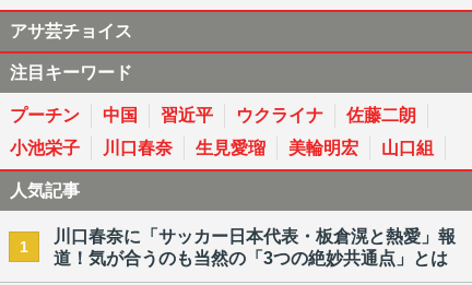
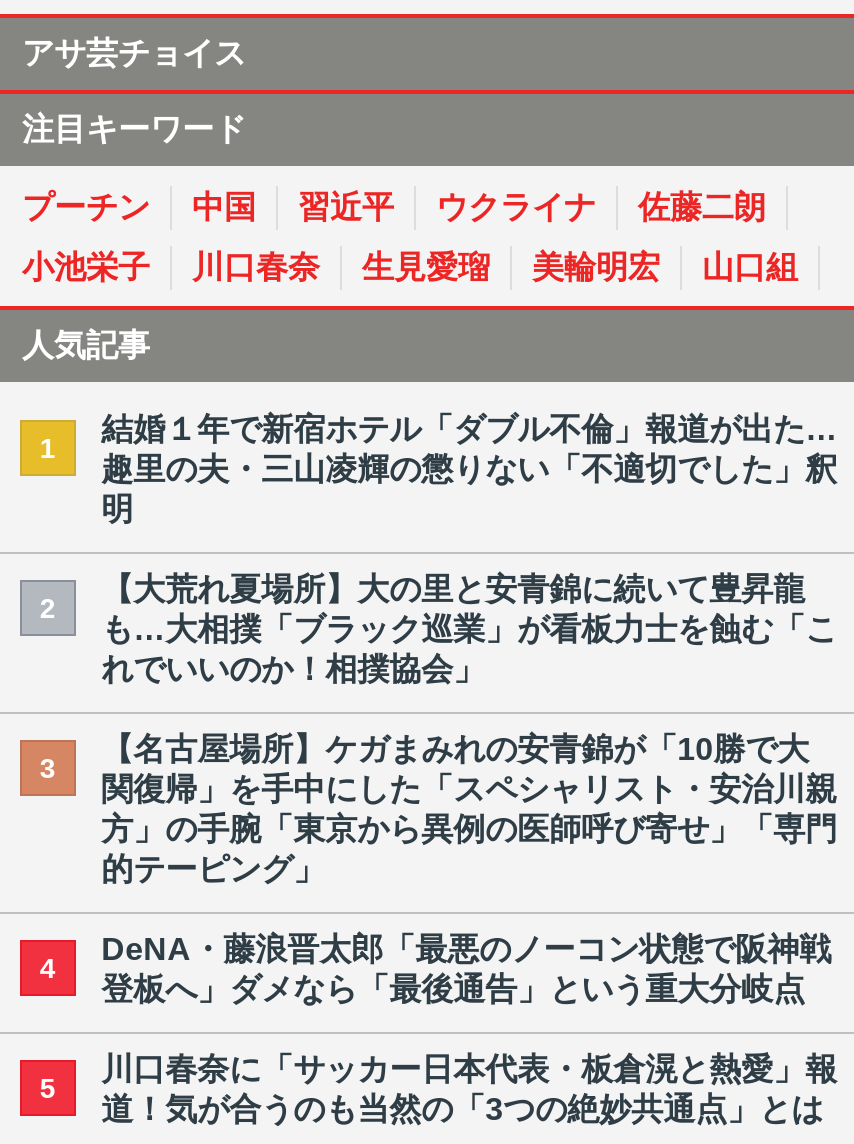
+ 結婚１年で新宿ホテル「ダブル不倫」報道が出た…
+ 趣里の夫・三山凌輝の懲りない「不適切でした」釈
+ 明
+ 2

+ 【大荒れ夏場所】大の里と安青錦に続いて豊昇龍
+ も…大相撲「ブラック巡業」が看板力士を蝕む「こ
+ れでいいのか！相撲協会」
+ 3

+ 【名古屋場所】ケガまみれの安青錦が「10勝で大
+ 関復帰」を手中にした「スペシャリスト・安治川親
+ 方」の手腕「東京から異例の医師呼び寄せ」「専門
+ 的テーピング」
+ 4

+ DeNA・藤浪晋太郎「最悪のノーコン状態で阪神戦
+ 登板へ」ダメなら「最後通告」という重大分岐点
+ 5
